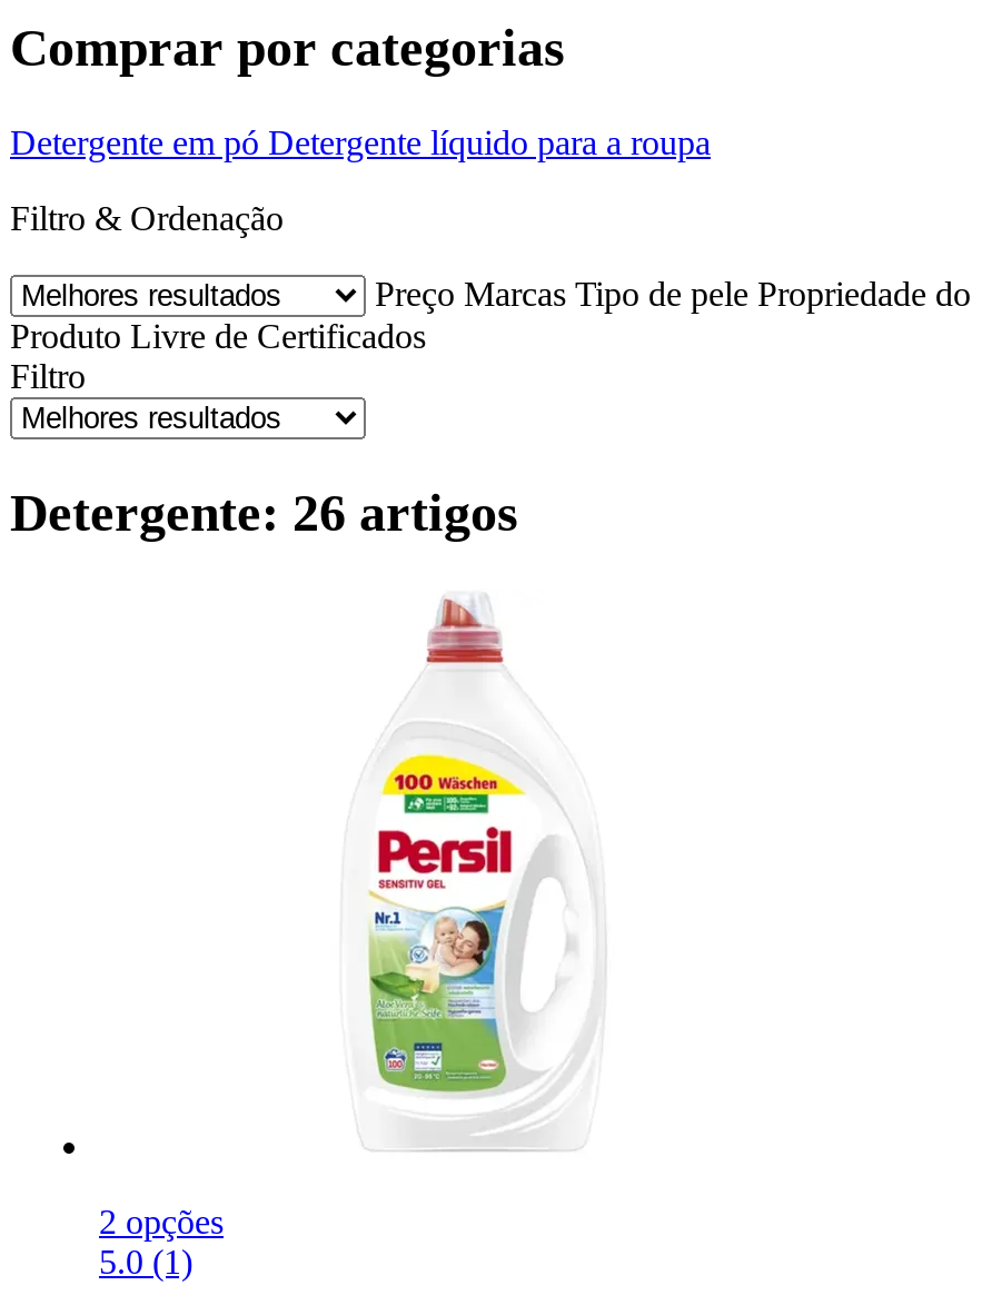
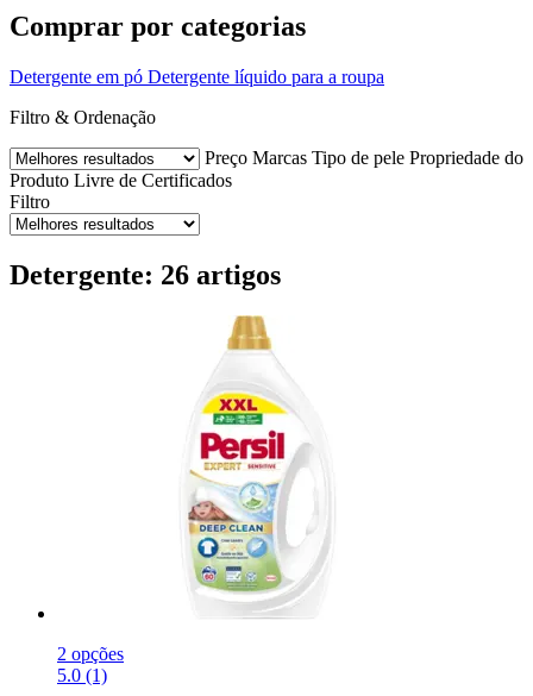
- [image]
+ [image]

- [image]
+ [image]
